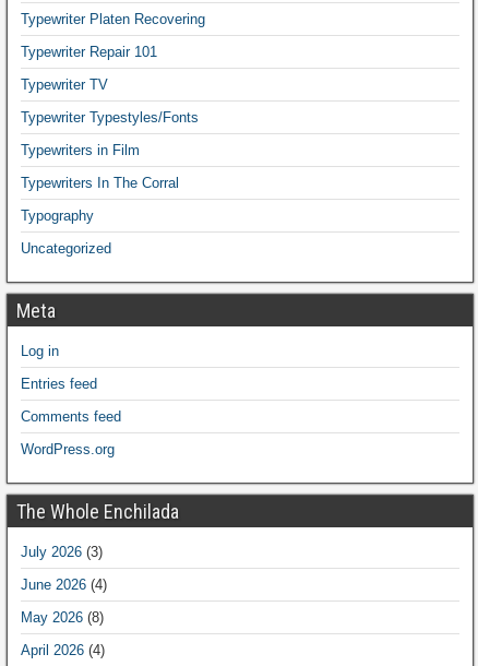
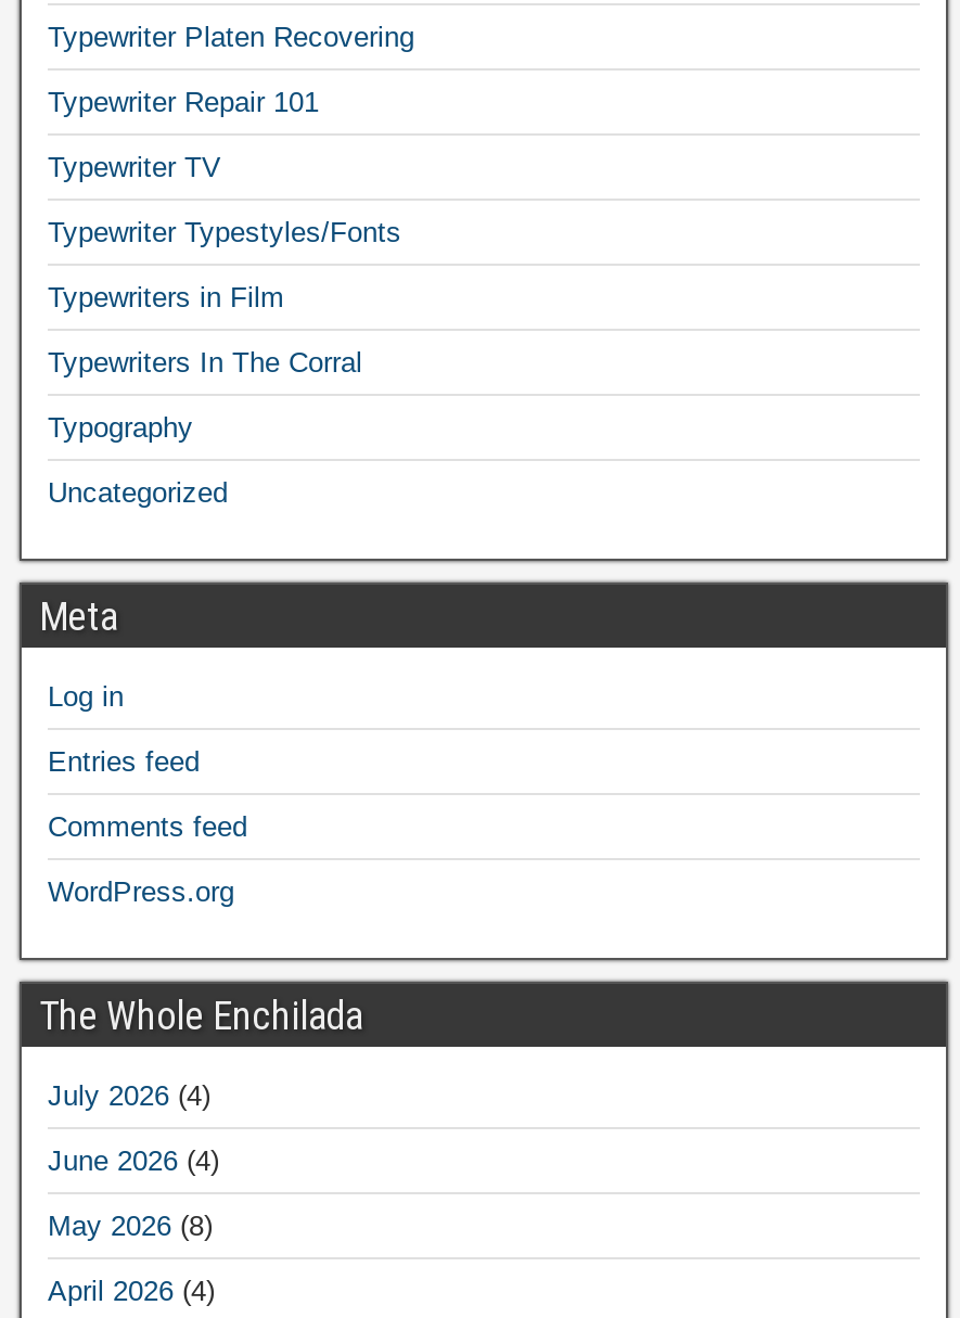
- July 2026 (3)
+ July 2026 (4)
